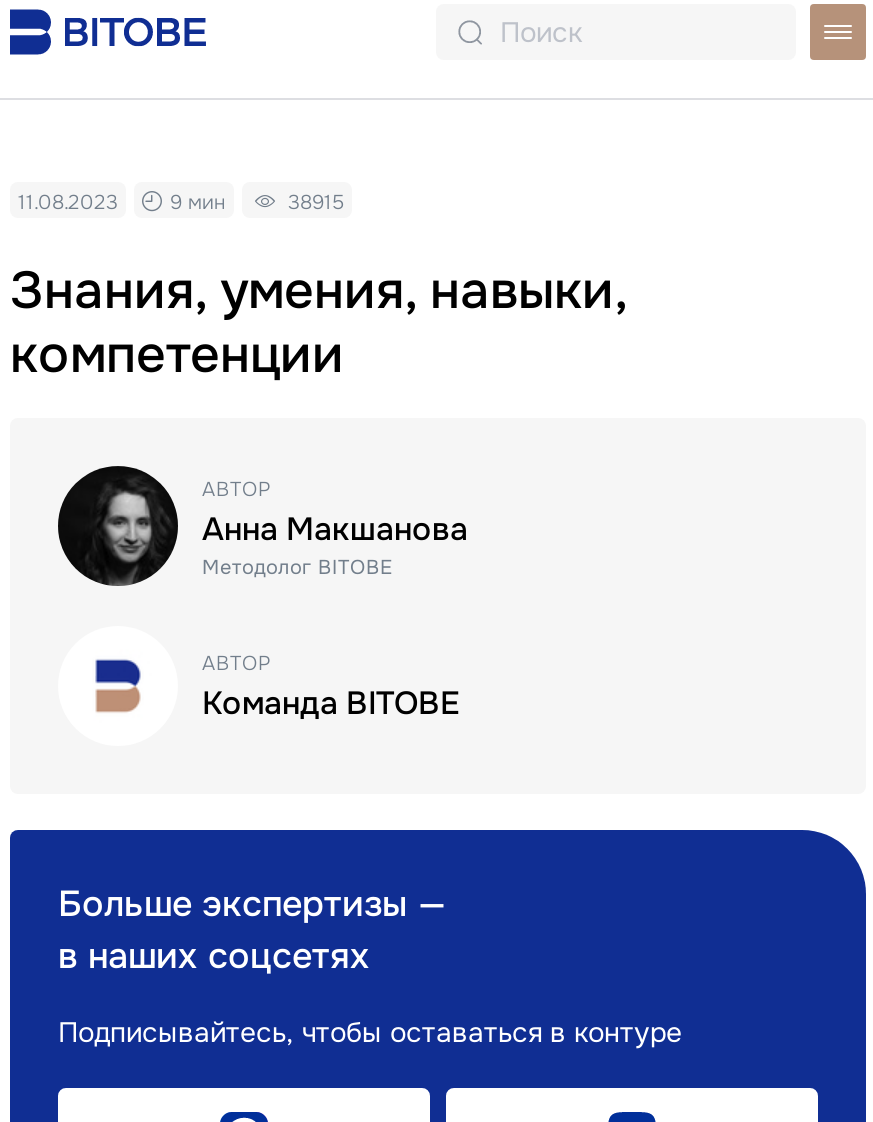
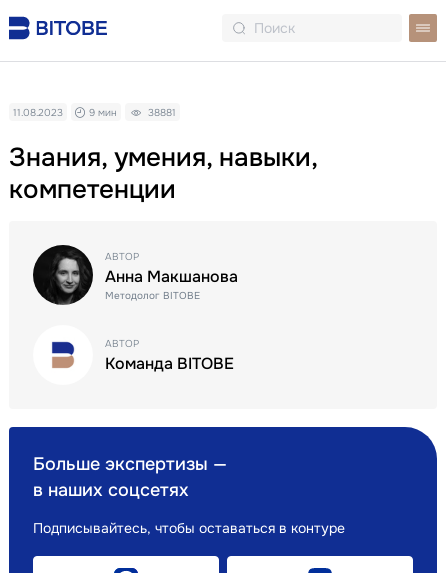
- 38915
+ 38881
